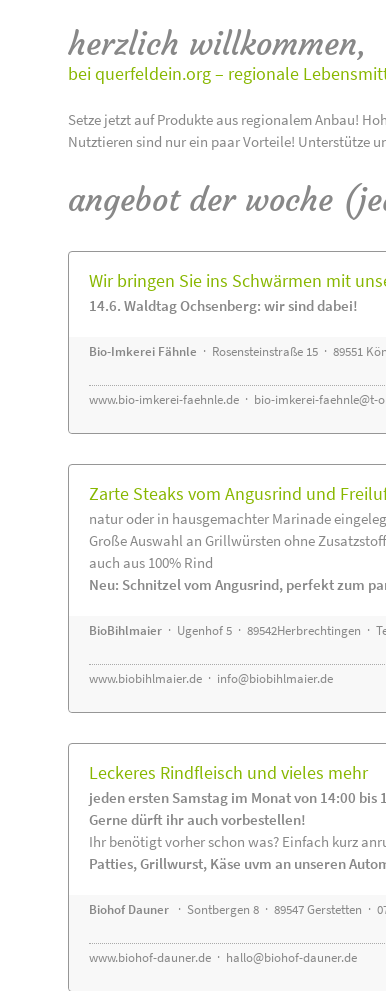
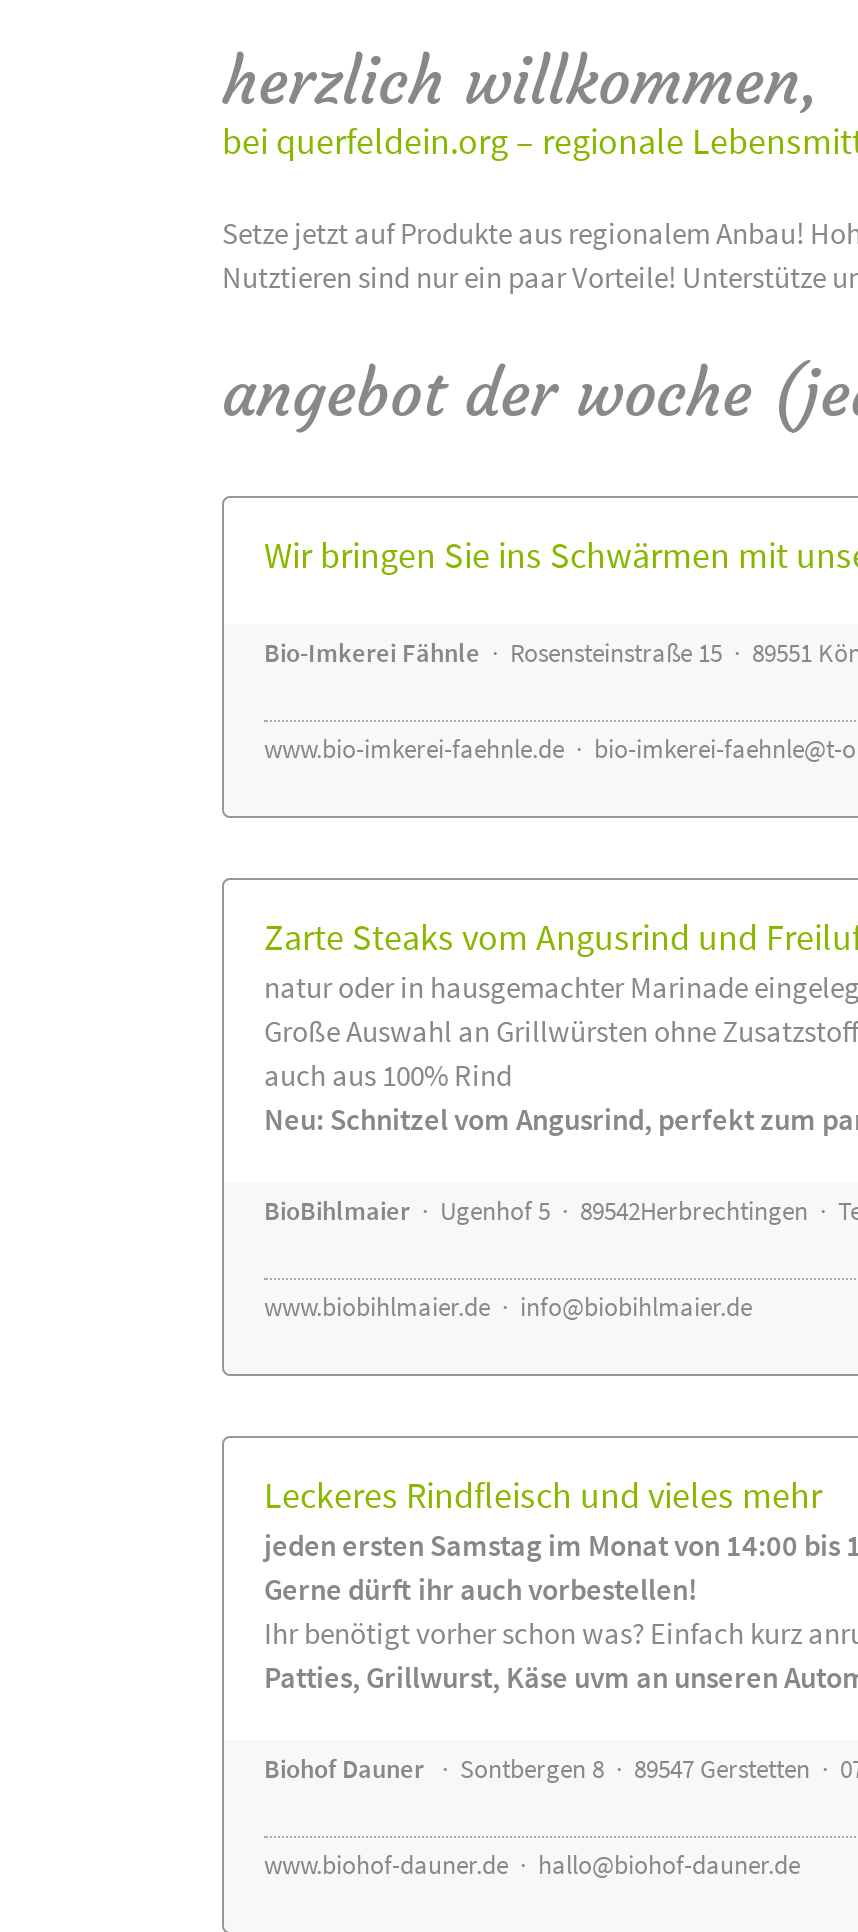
- 14.6. Waldtag Ochsenberg: wir sind dabei!
